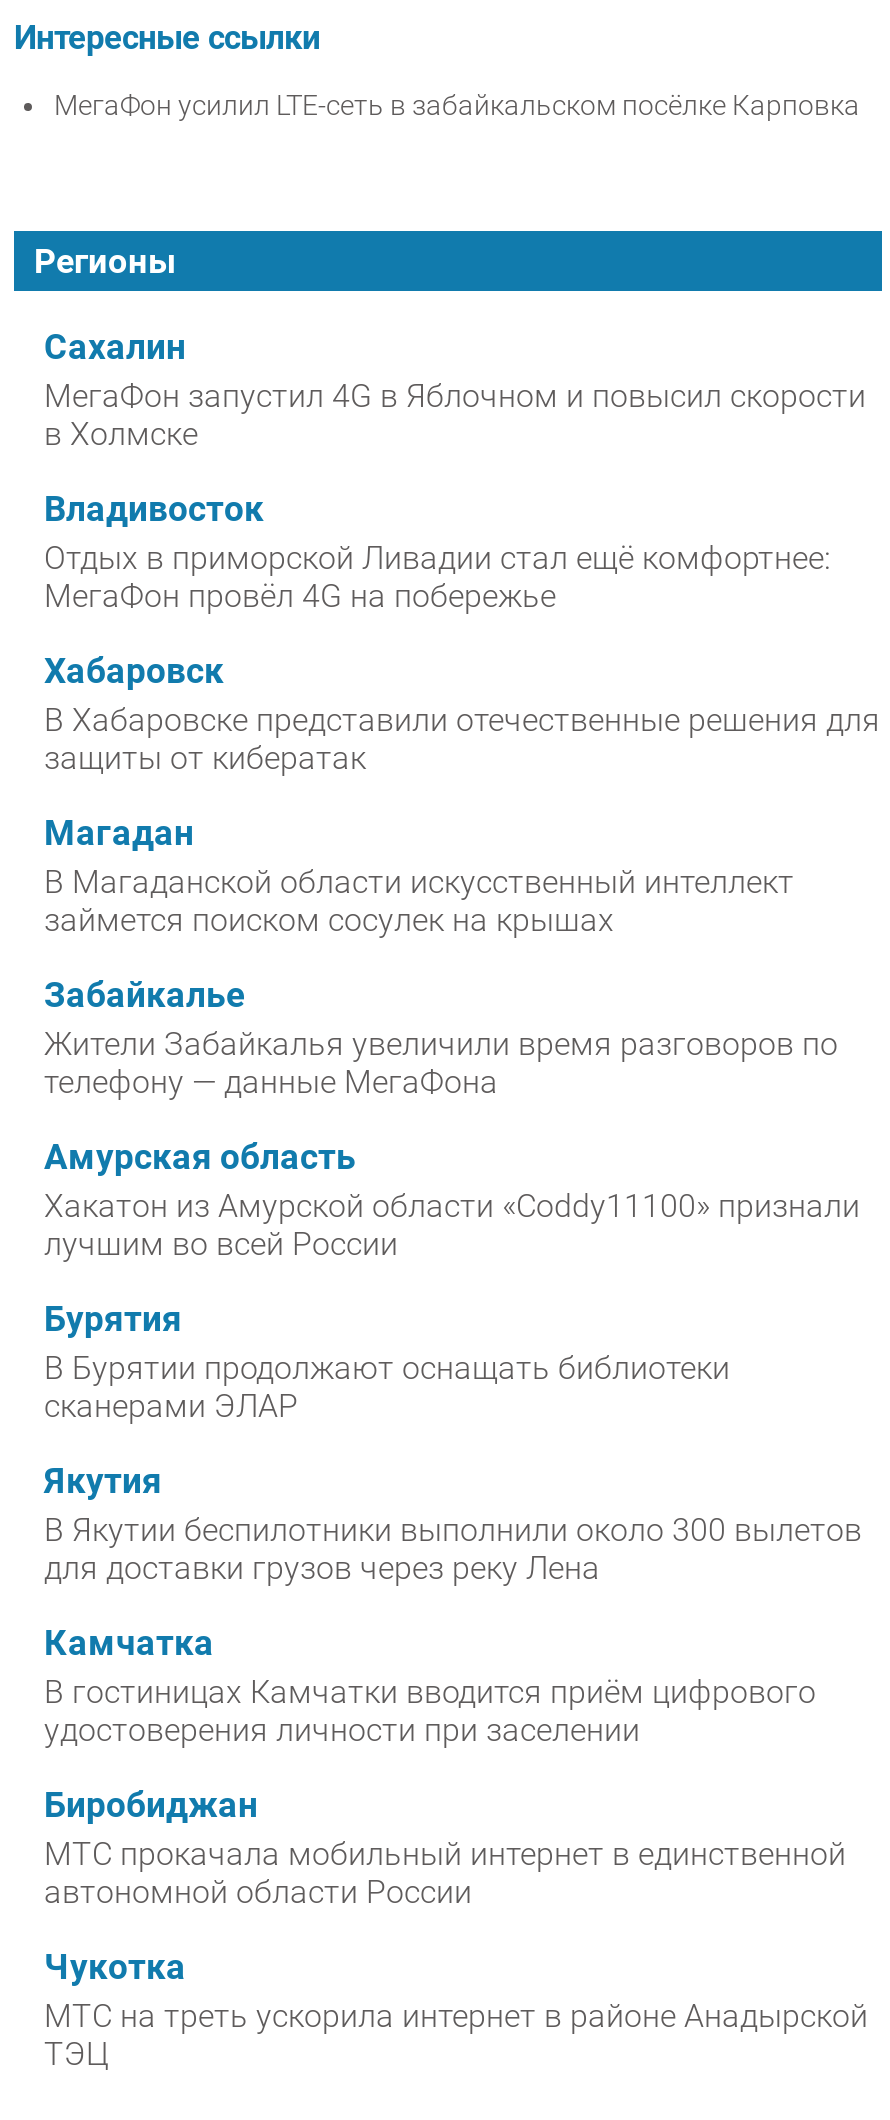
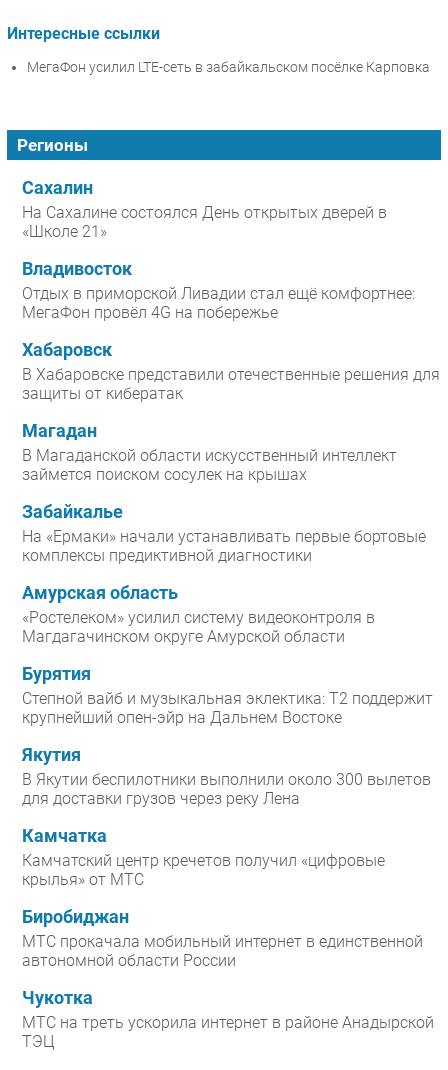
- МегаФон запустил 4G в Яблочном и повысил скорости
- в Холмске
+ На Сахалине состоялся День открытых дверей в
+ «Школе 21»

- Жители Забайкалья увеличили время разговоров по
- телефону — данные МегаФона
+ На «Ермаки» начали устанавливать первые бортовые
+ комплексы предиктивной диагностики

- Хакатон из Амурской области «Coddy11100» признали
- лучшим во всей России
+ «Ростелеком» усилил систему видеоконтроля в
+ Магдагачинском округе Амурской области

- В Бурятии продолжают оснащать библиотеки
- сканерами ЭЛАР
+ Степной вайб и музыкальная эклектика: Т2 поддержит
+ крупнейший опен-эйр на Дальнем Востоке

- В гостиницах Камчатки вводится приём цифрового
- удостоверения личности при заселении
+ Камчатский центр кречетов получил «цифровые
+ крылья» от МТС
